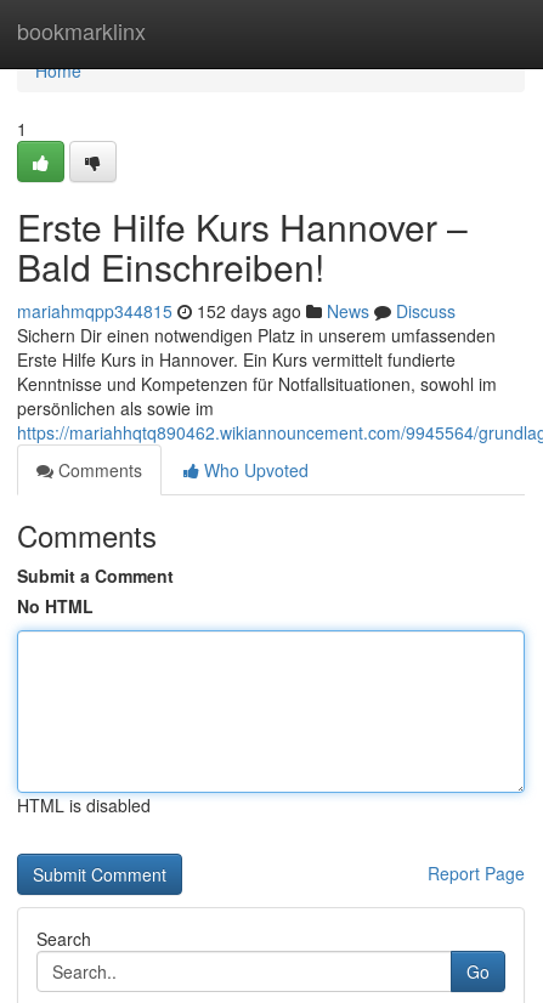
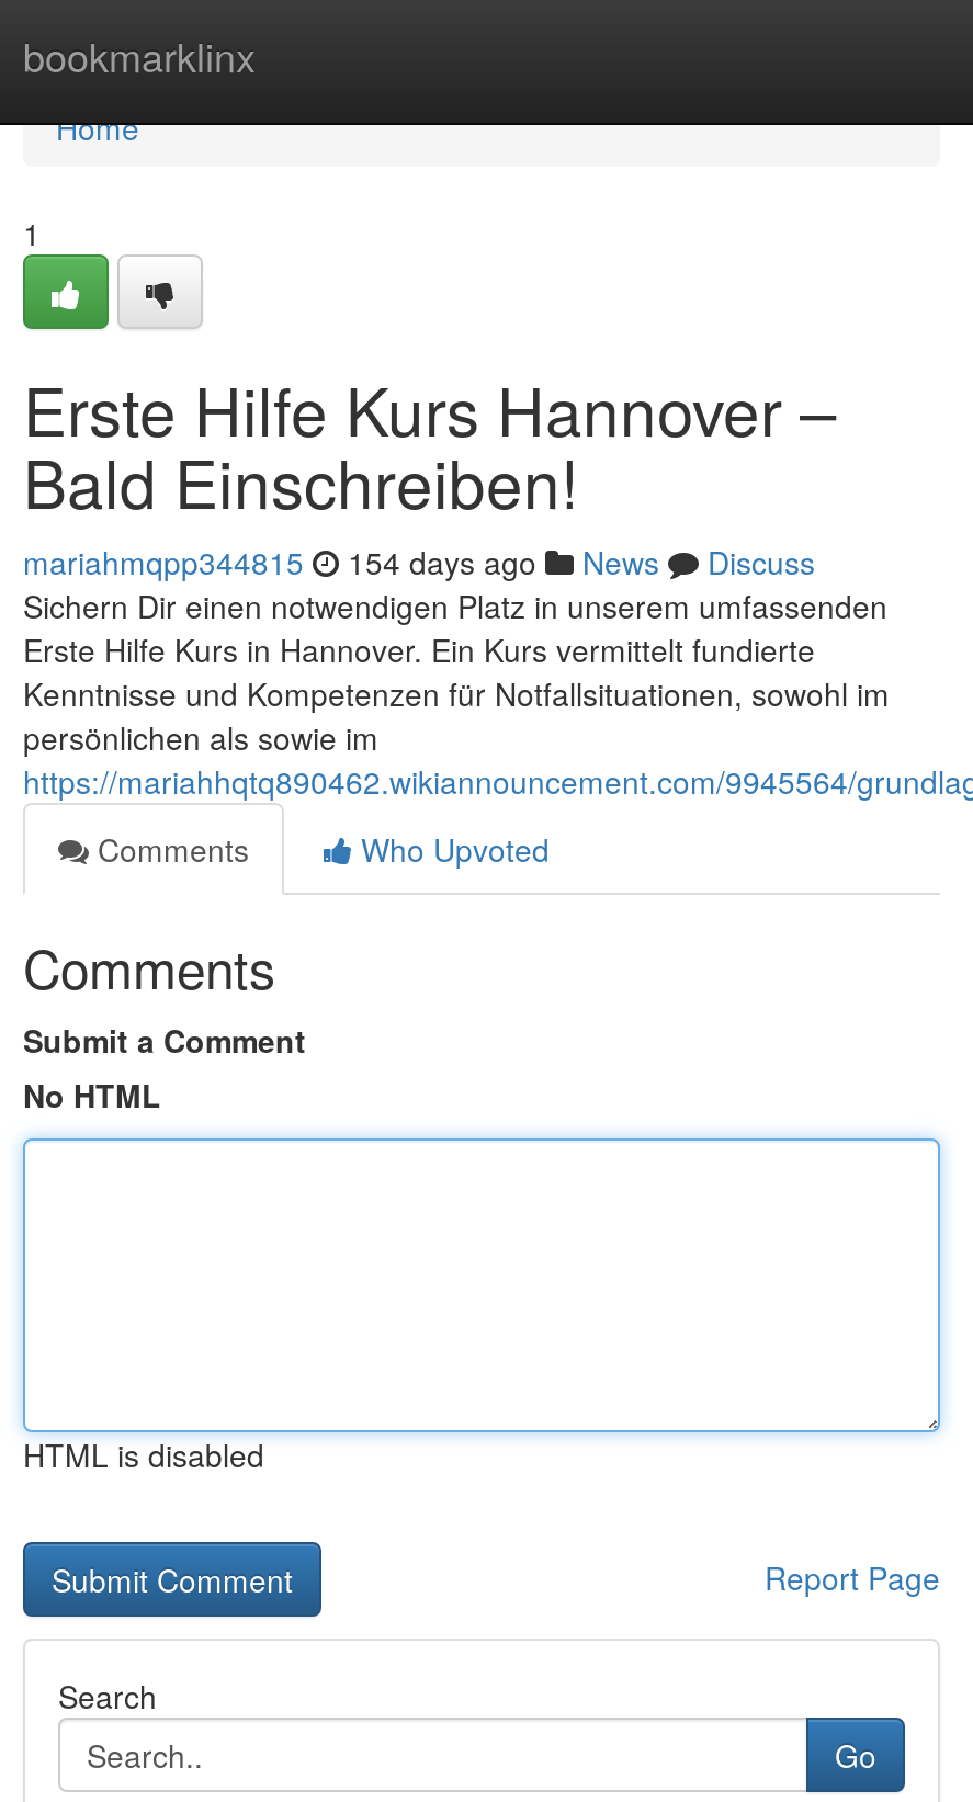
- mariahmqpp344815 152 days ago News Discuss
+ mariahmqpp344815 154 days ago News Discuss
